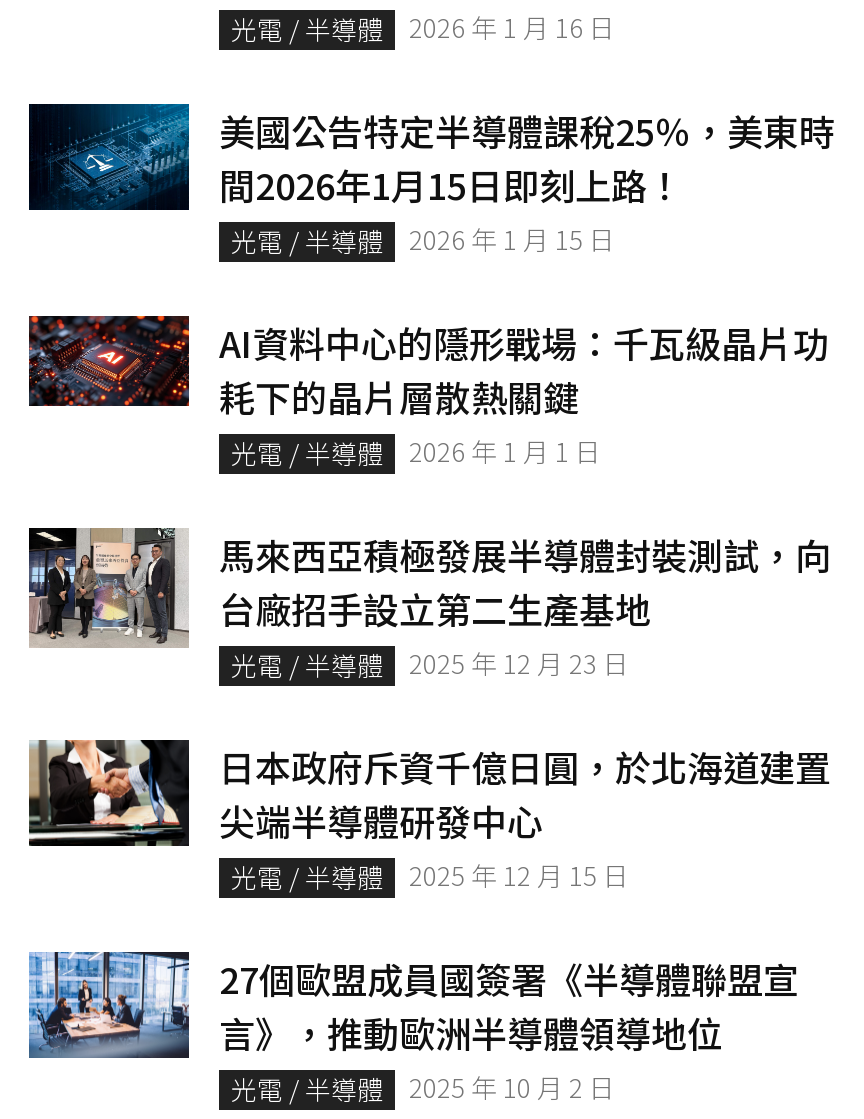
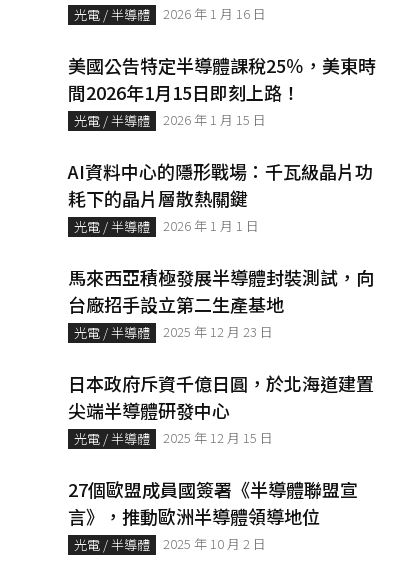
- [image]

- [image]

- [image]

- [image]

- [image]
